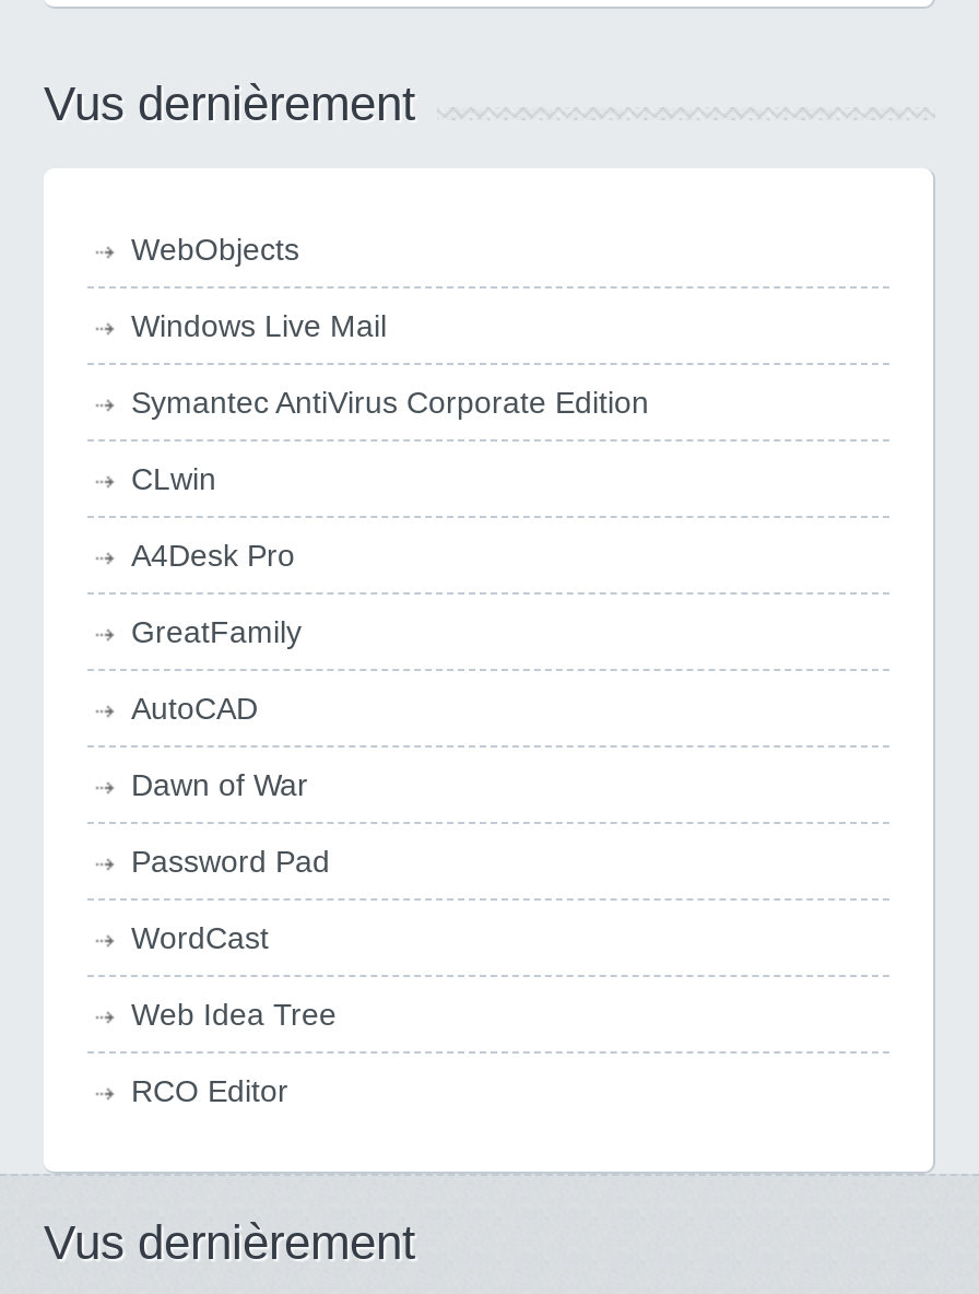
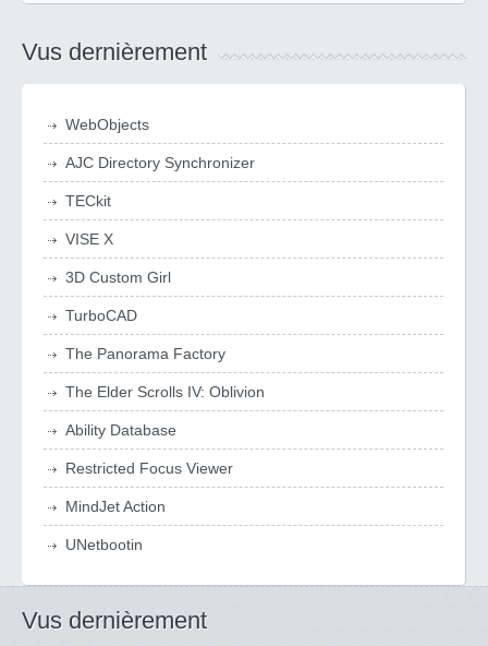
- Windows Live Mail
+ AJC Directory Synchronizer

- Symantec AntiVirus Corporate Edition
+ TECkit

- CLwin
+ VISE X

- A4Desk Pro
+ 3D Custom Girl

- GreatFamily
+ TurboCAD

- AutoCAD
+ The Panorama Factory

- Dawn of War
+ The Elder Scrolls IV: Oblivion

- Password Pad
+ Ability Database

- WordCast
+ Restricted Focus Viewer

- Web Idea Tree
+ MindJet Action

- RCO Editor
+ UNetbootin
